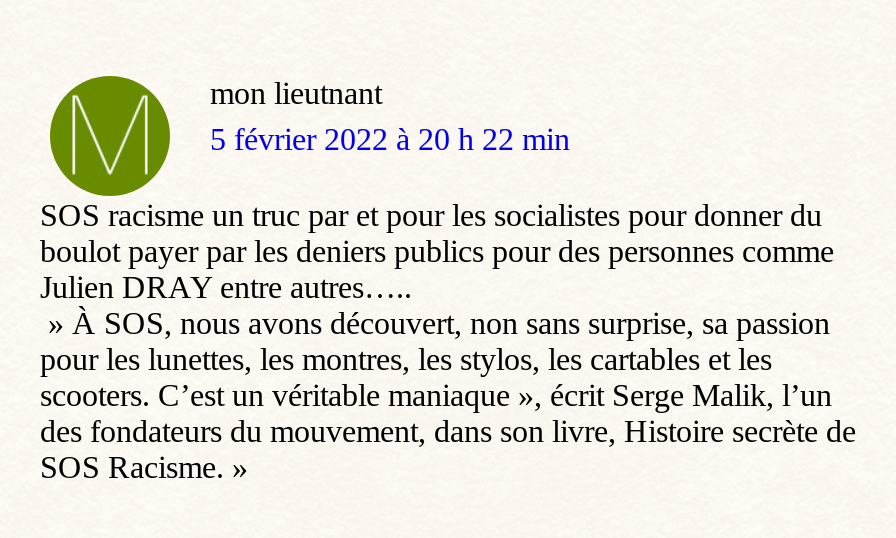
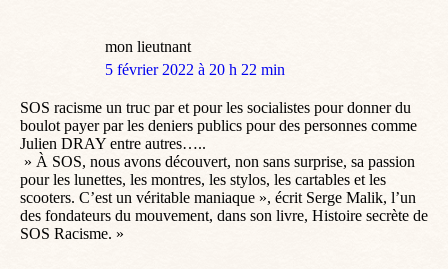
- [image]
